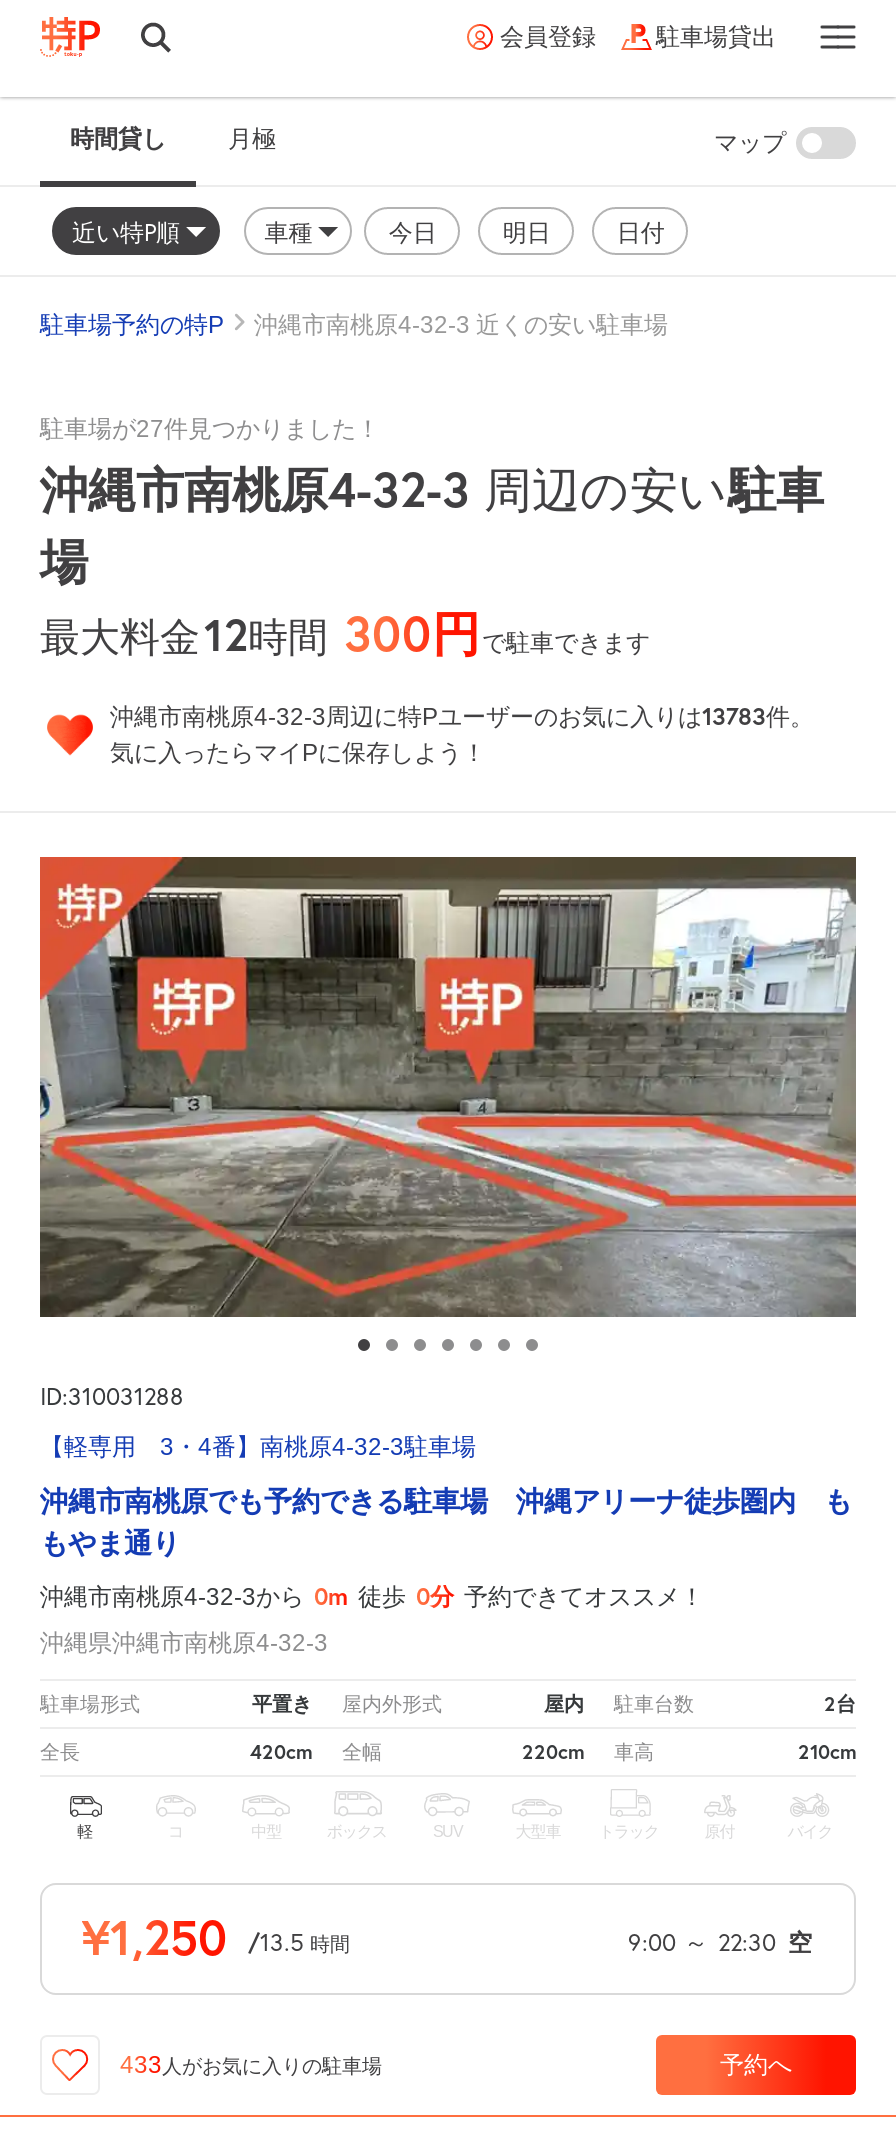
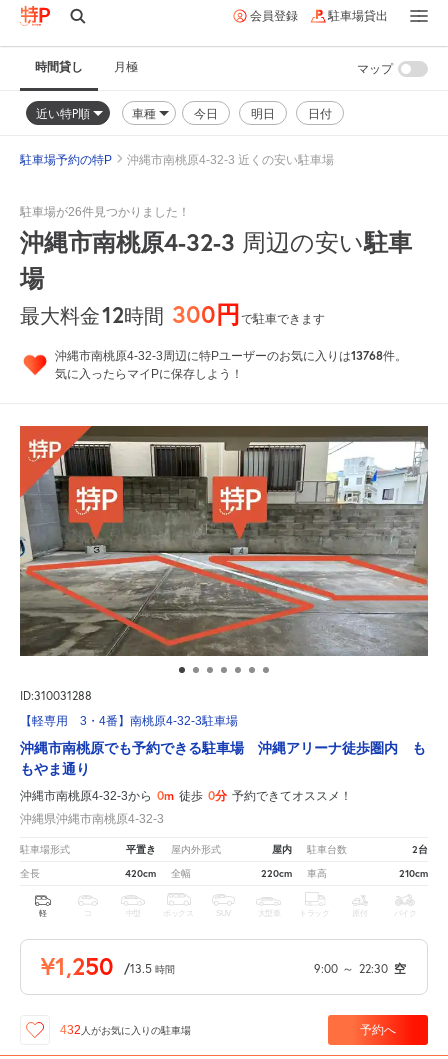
- 駐車場が27件見つかりました！
+ 駐車場が26件見つかりました！

- 沖縄市南桃原4-32-3周辺に特Pユーザーのお気に入りは13783件。
+ 沖縄市南桃原4-32-3周辺に特Pユーザーのお気に入りは13768件。

- 433人がお気に入りの駐車場
+ 432人がお気に入りの駐車場
